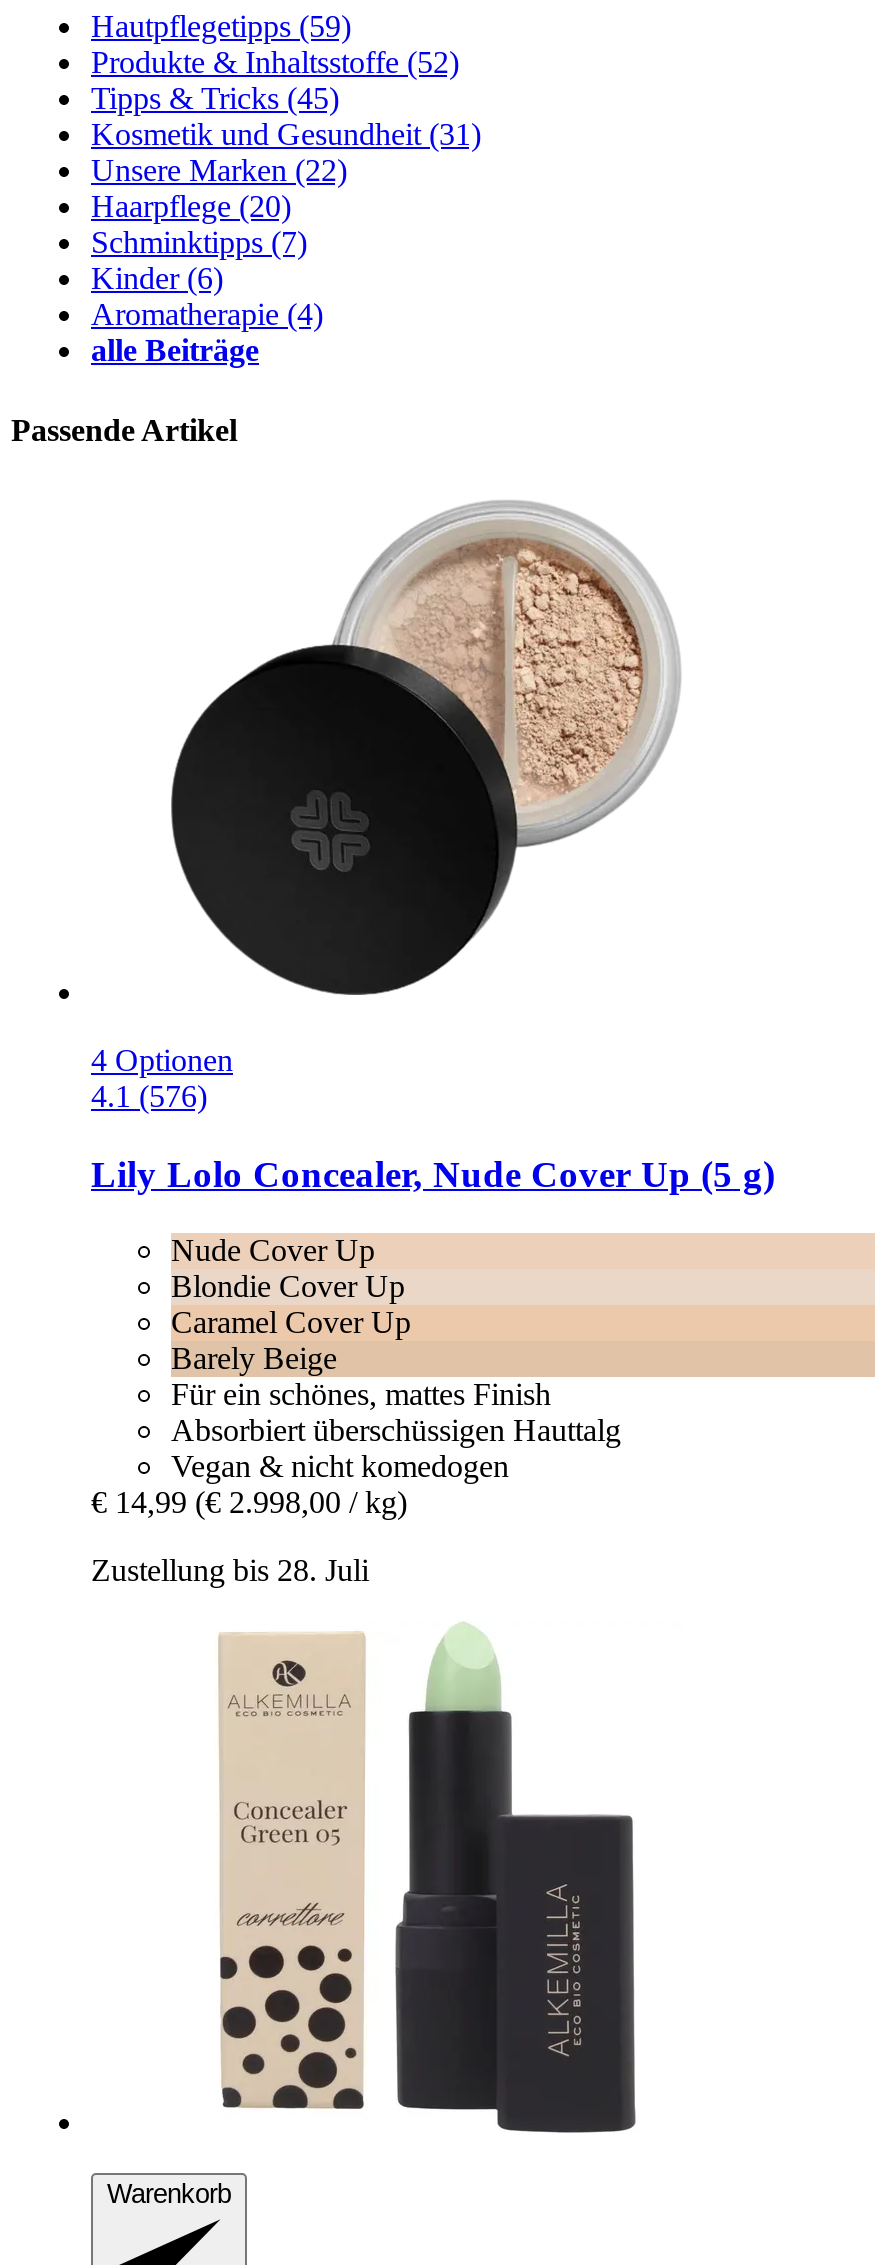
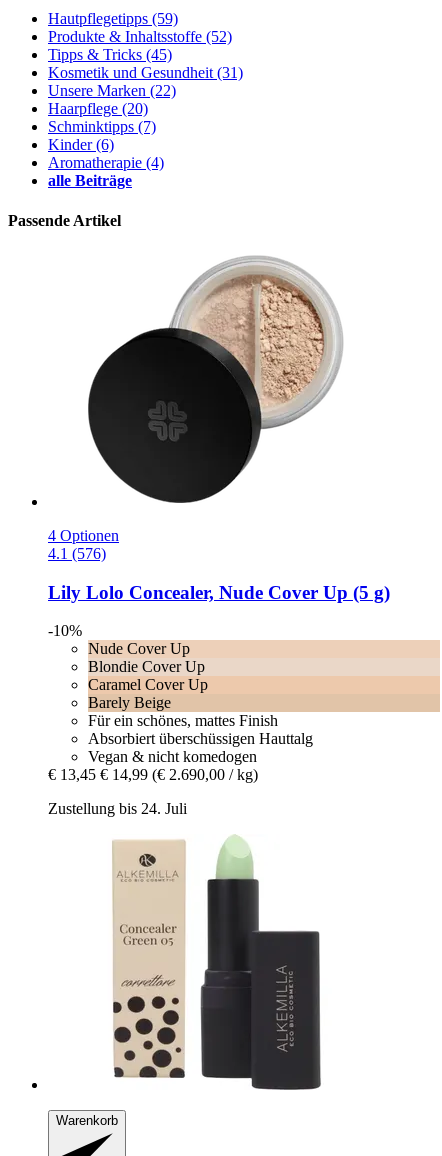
+ -10%

- € 14,99 (€ 2.998,00 / kg)
+ € 13,45 € 14,99 (€ 2.690,00 / kg)

- Zustellung bis 28. Juli
+ Zustellung bis 24. Juli
